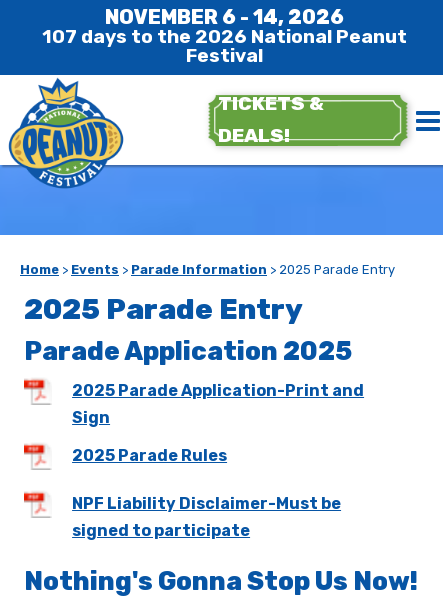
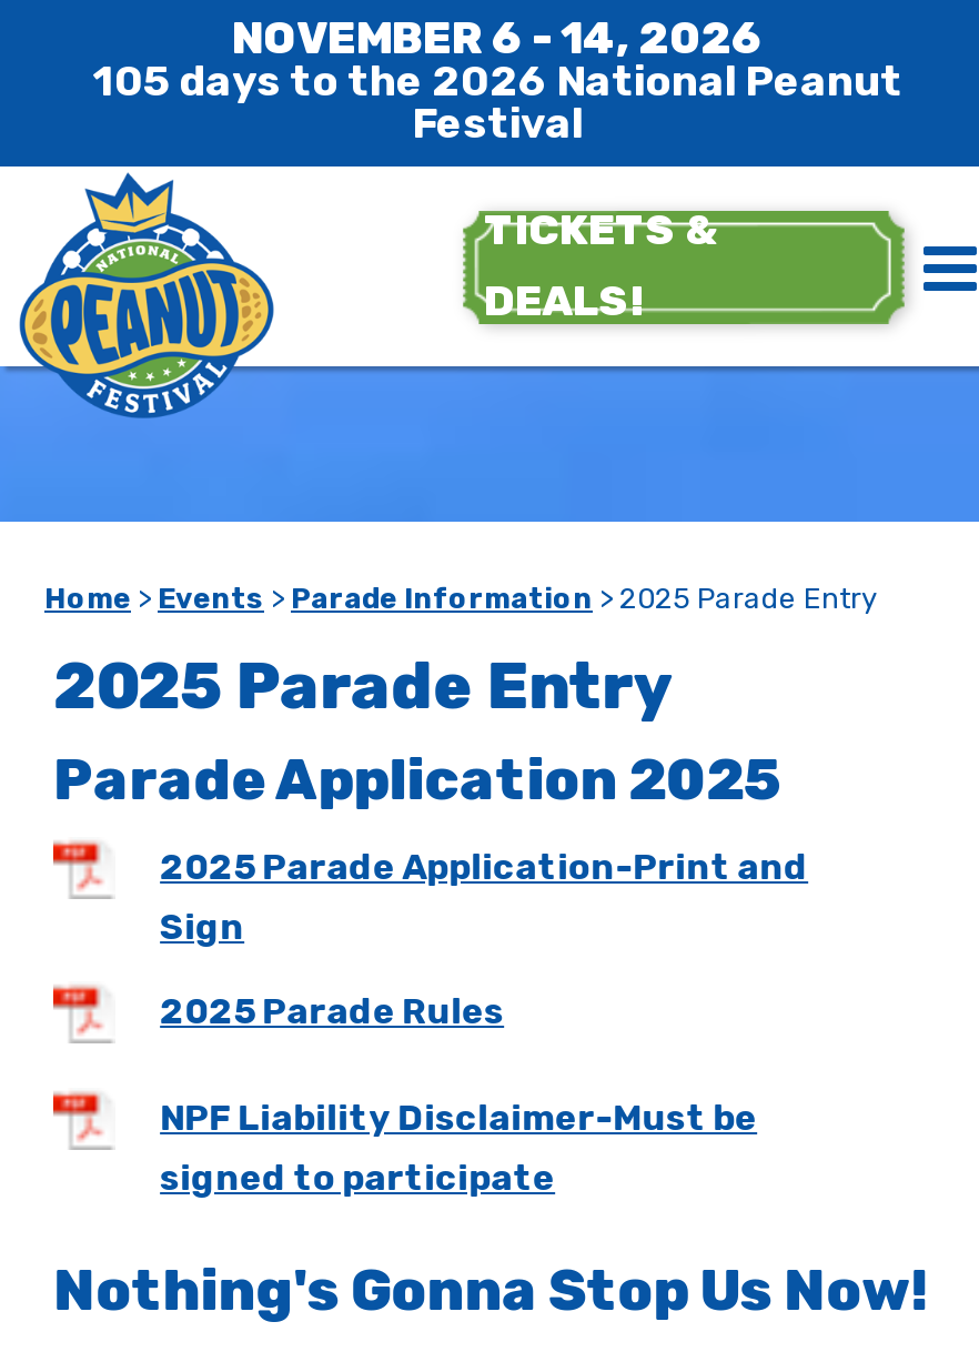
- 107 days to the 2026 National Peanut
+ 105 days to the 2026 National Peanut
